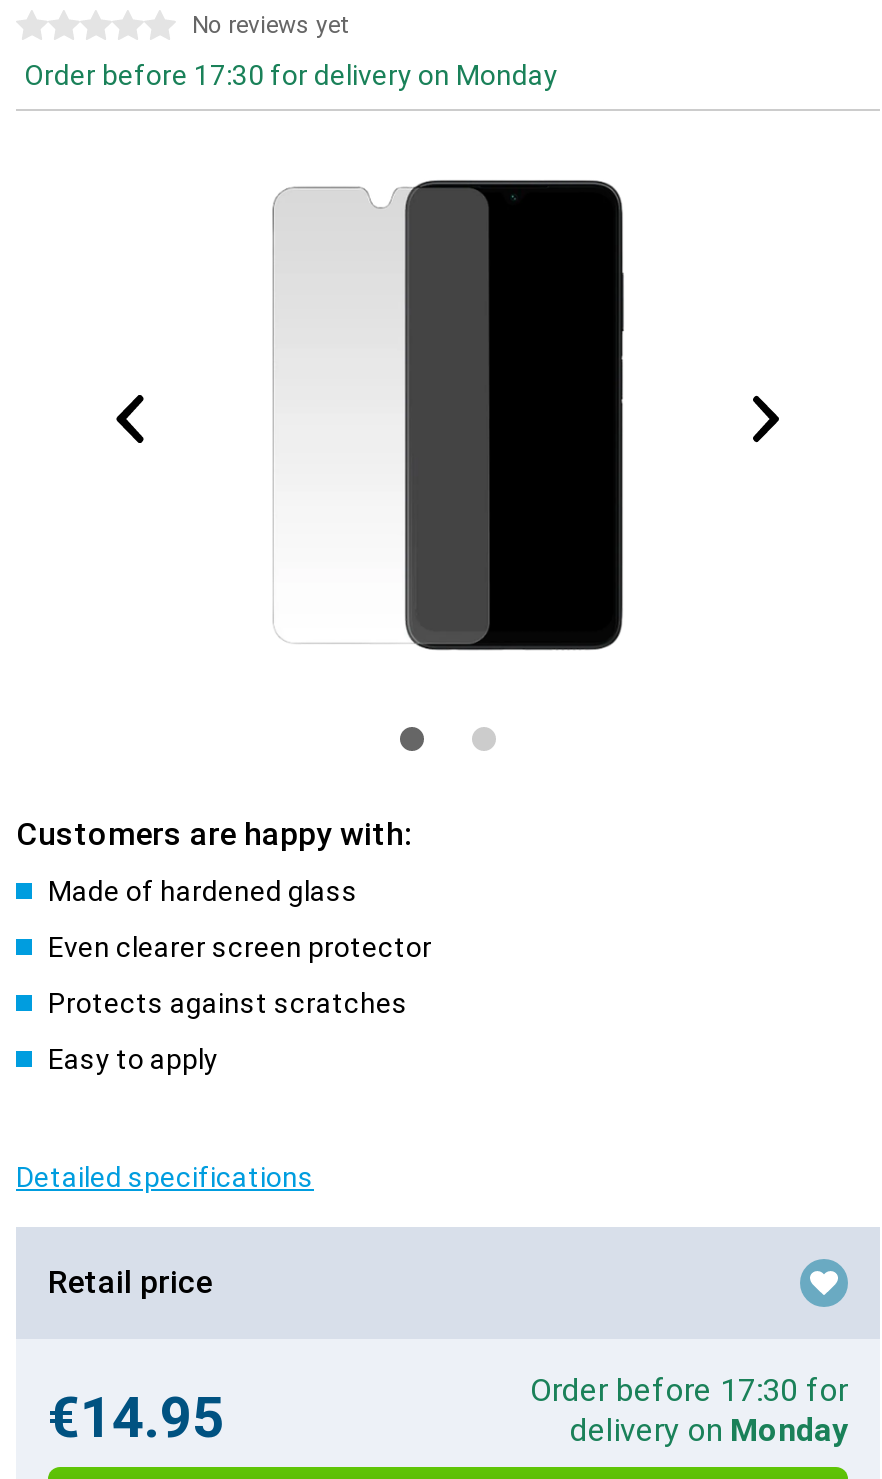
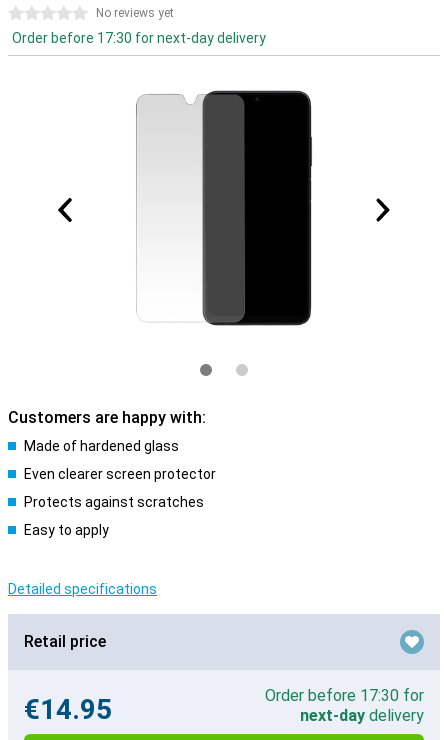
- Order before 17:30 for delivery on Monday
+ Order before 17:30 for next-day delivery

- delivery on Monday
+ next-day delivery
